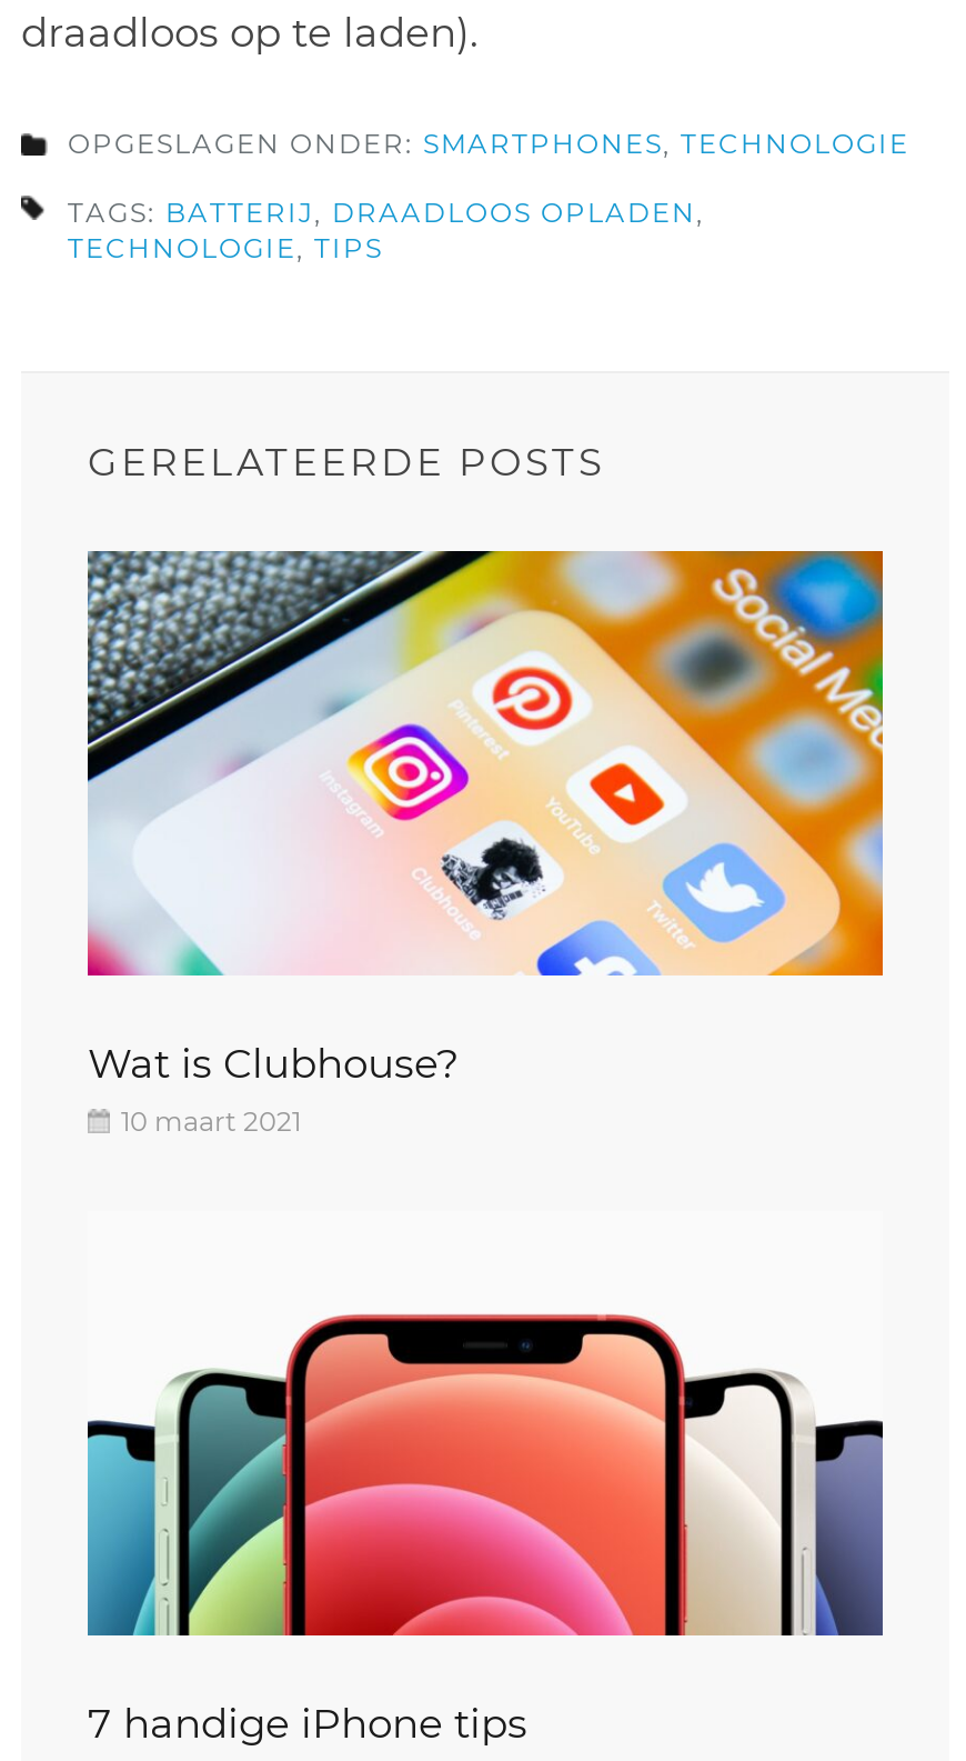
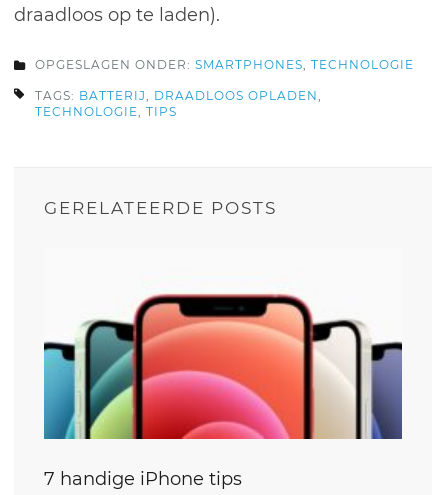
- [image]
- Wat is Clubhouse?
- 10 maart 2021
